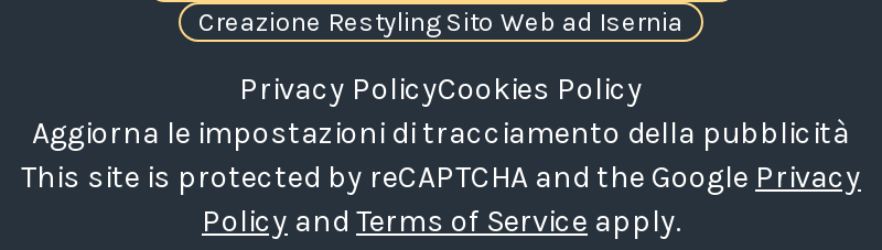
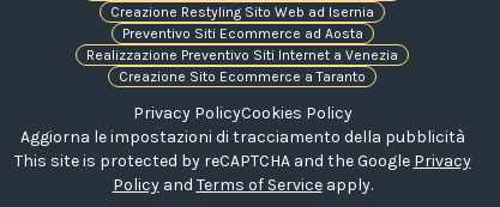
+ Preventivo Siti Ecommerce ad Aosta
+ Realizzazione Preventivo Siti Internet a Venezia
+ Creazione Sito Ecommerce a Taranto
